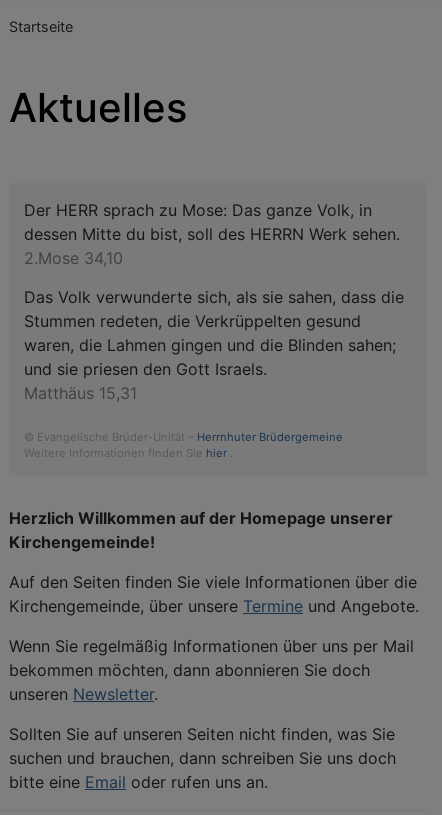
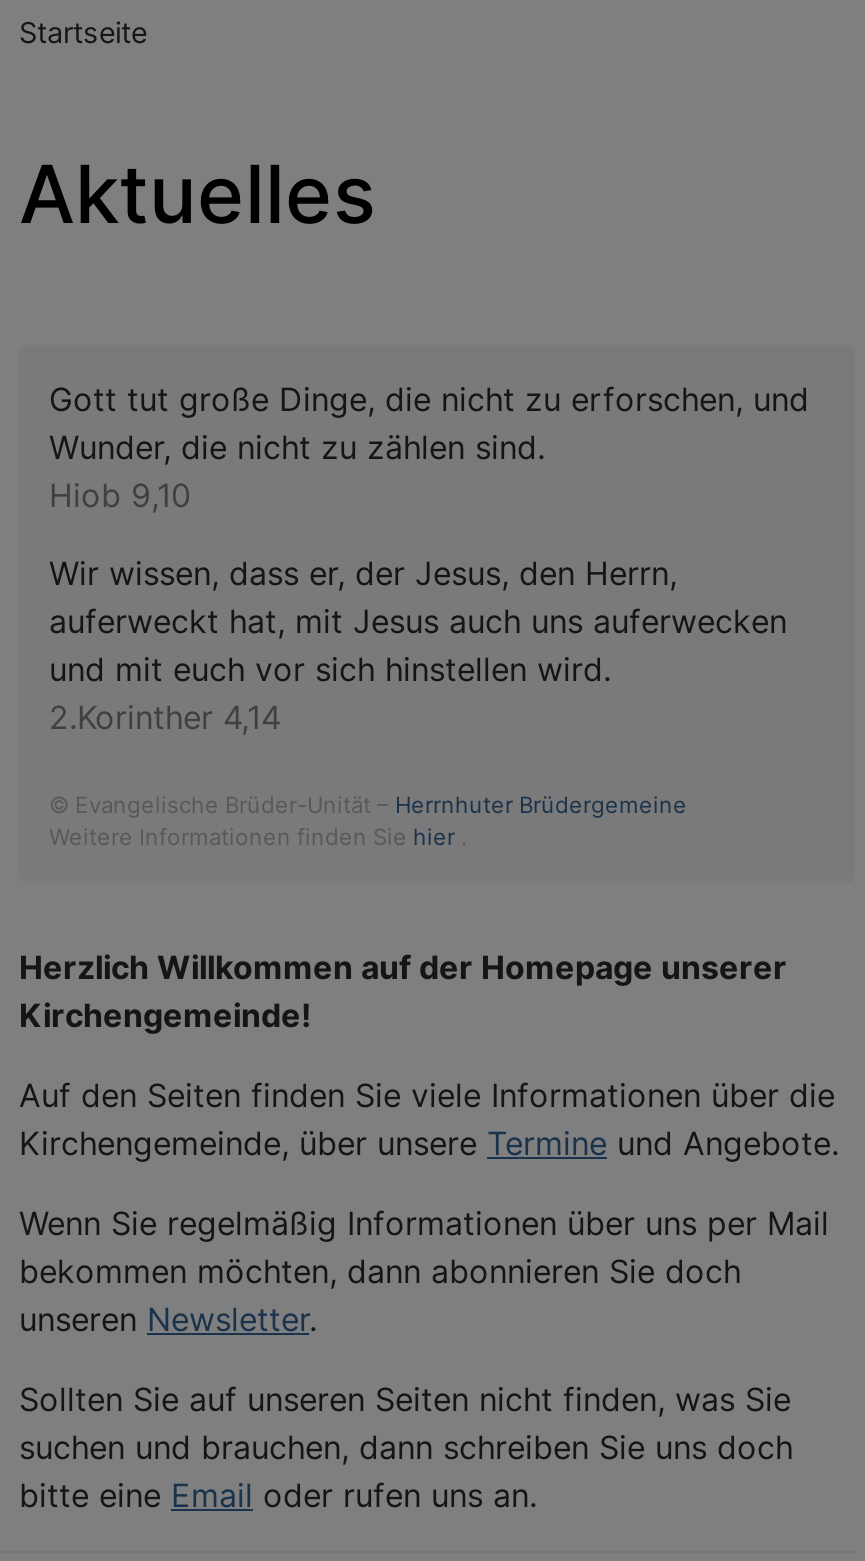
- Der HERR sprach zu Mose: Das ganze Volk, in
- dessen Mitte du bist, soll des HERRN Werk sehen.
- 2.Mose 34,10
+ Gott tut große Dinge, die nicht zu erforschen, und
+ Wunder, die nicht zu zählen sind.
+ Hiob 9,10

- Das Volk verwunderte sich, als sie sahen, dass die
- Stummen redeten, die Verkrüppelten gesund
- waren, die Lahmen gingen und die Blinden sahen;
- und sie priesen den Gott Israels.
- Matthäus 15,31
+ Wir wissen, dass er, der Jesus, den Herrn,
+ auferweckt hat, mit Jesus auch uns auferwecken
+ und mit euch vor sich hinstellen wird.
+ 2.Korinther 4,14
